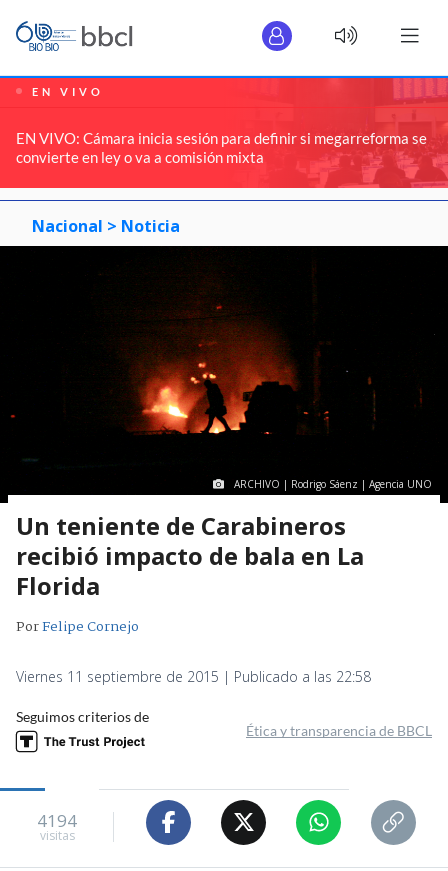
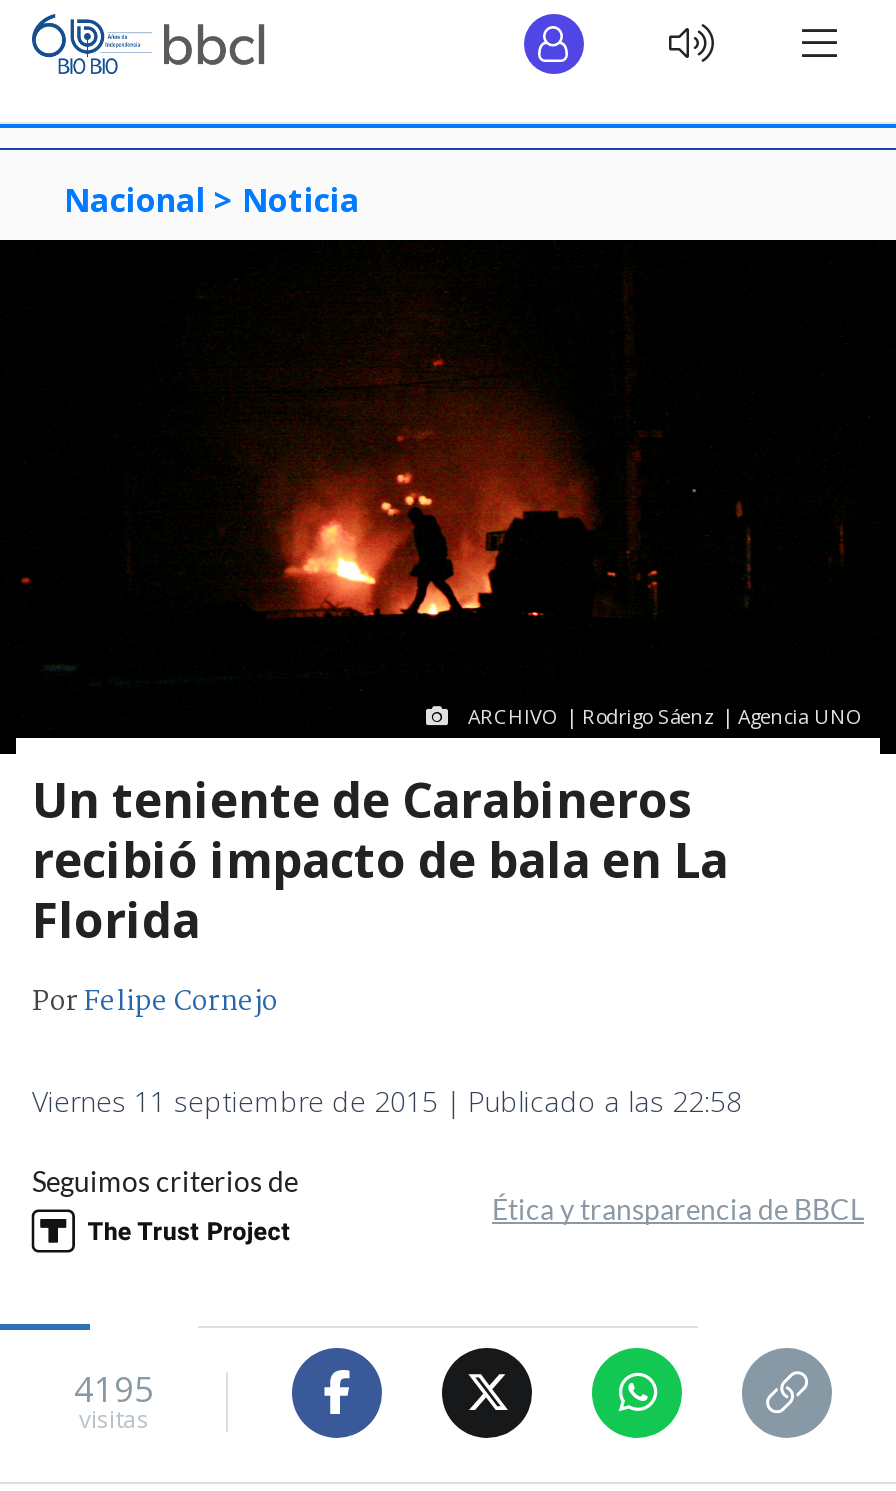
- [image]
- EN VIVO
- EN VIVO: Cámara inicia sesión para definir si megarreforma se
- convierte en ley o va a comisión mixta

- 4194
+ 4195
